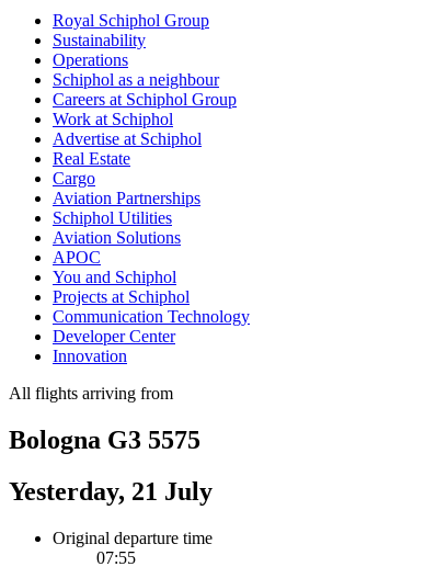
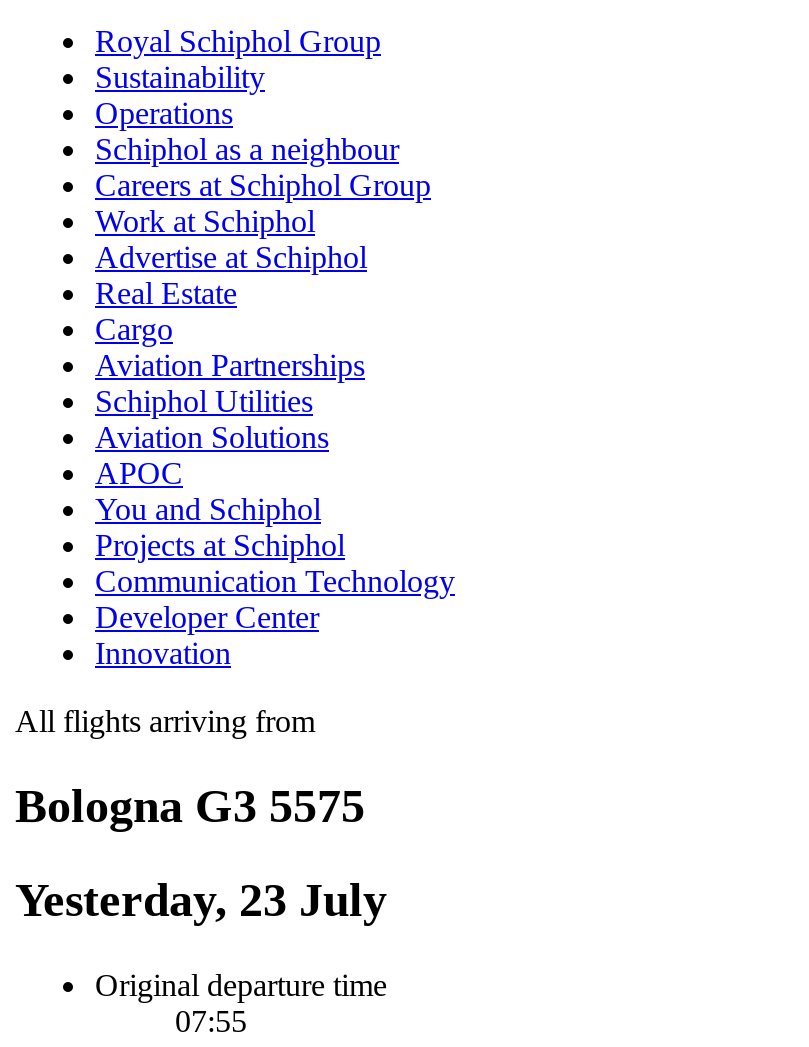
- Yesterday, 21 July
+ Yesterday, 23 July
